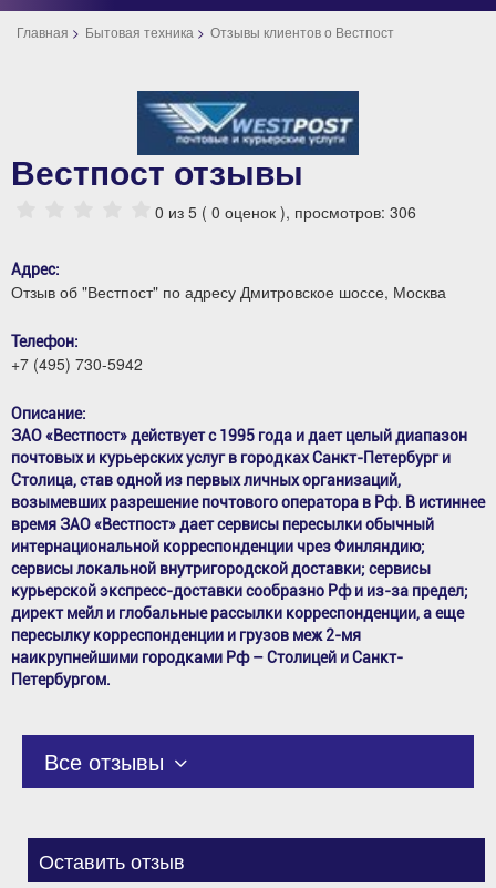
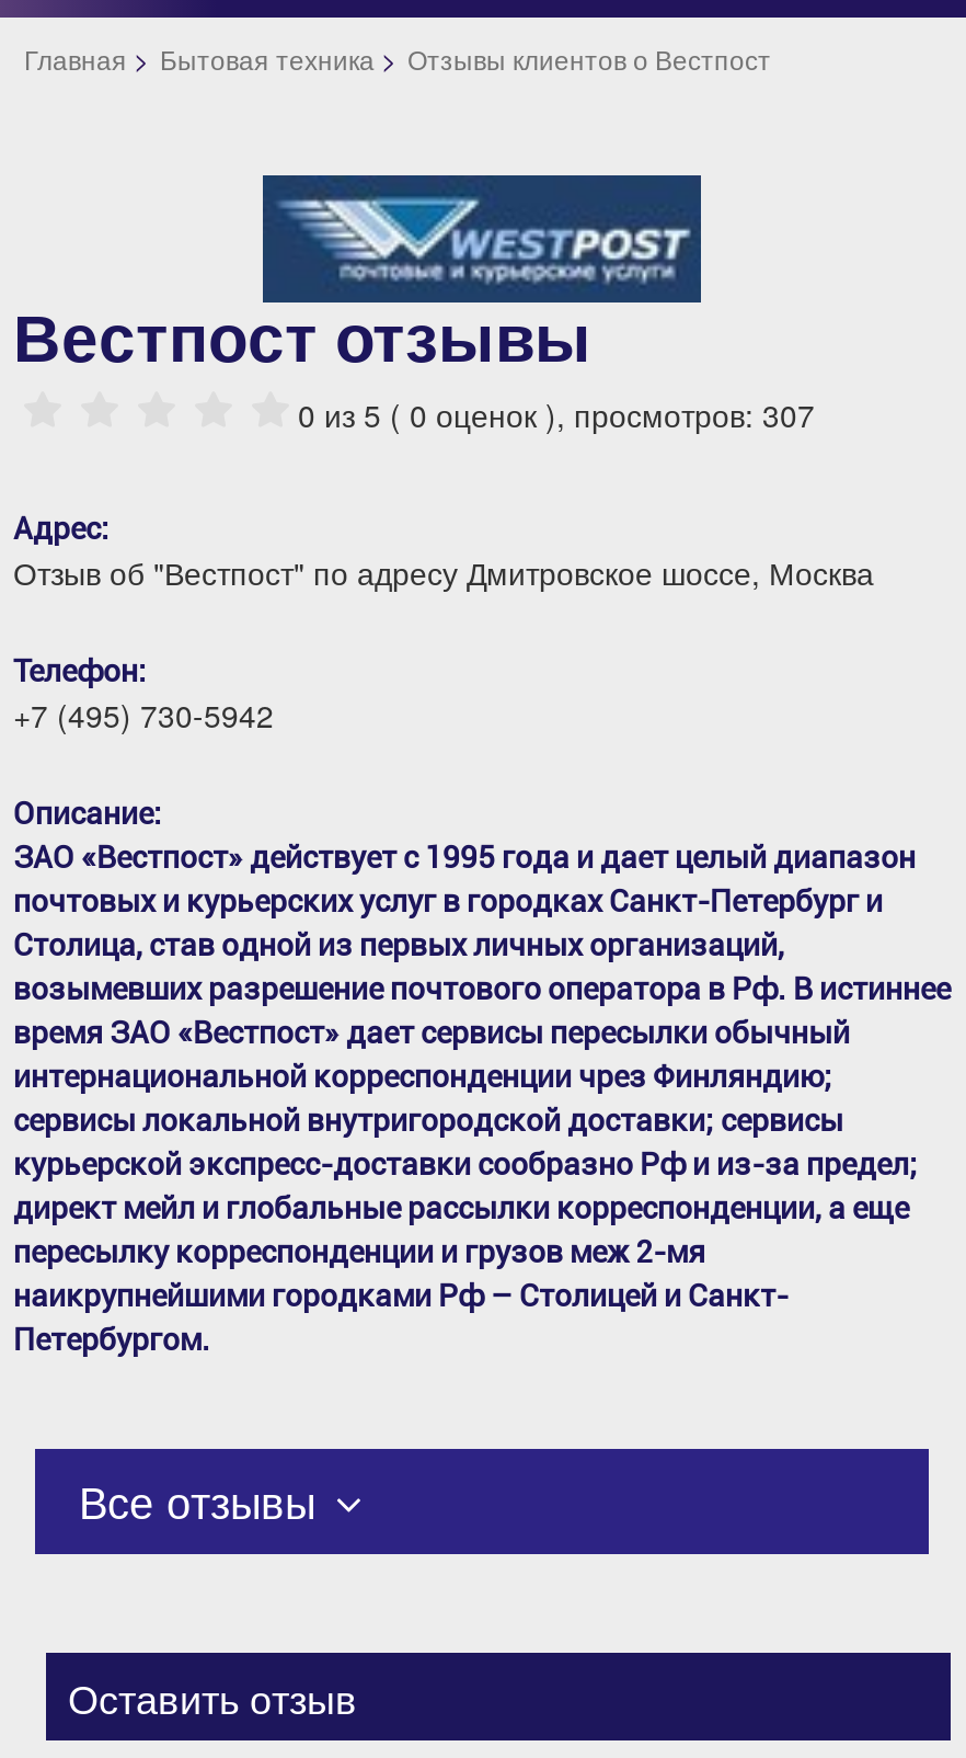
- 0 из 5 (0 оценок ), просмотров: 306
+ 0 из 5 (0 оценок ), просмотров: 307
